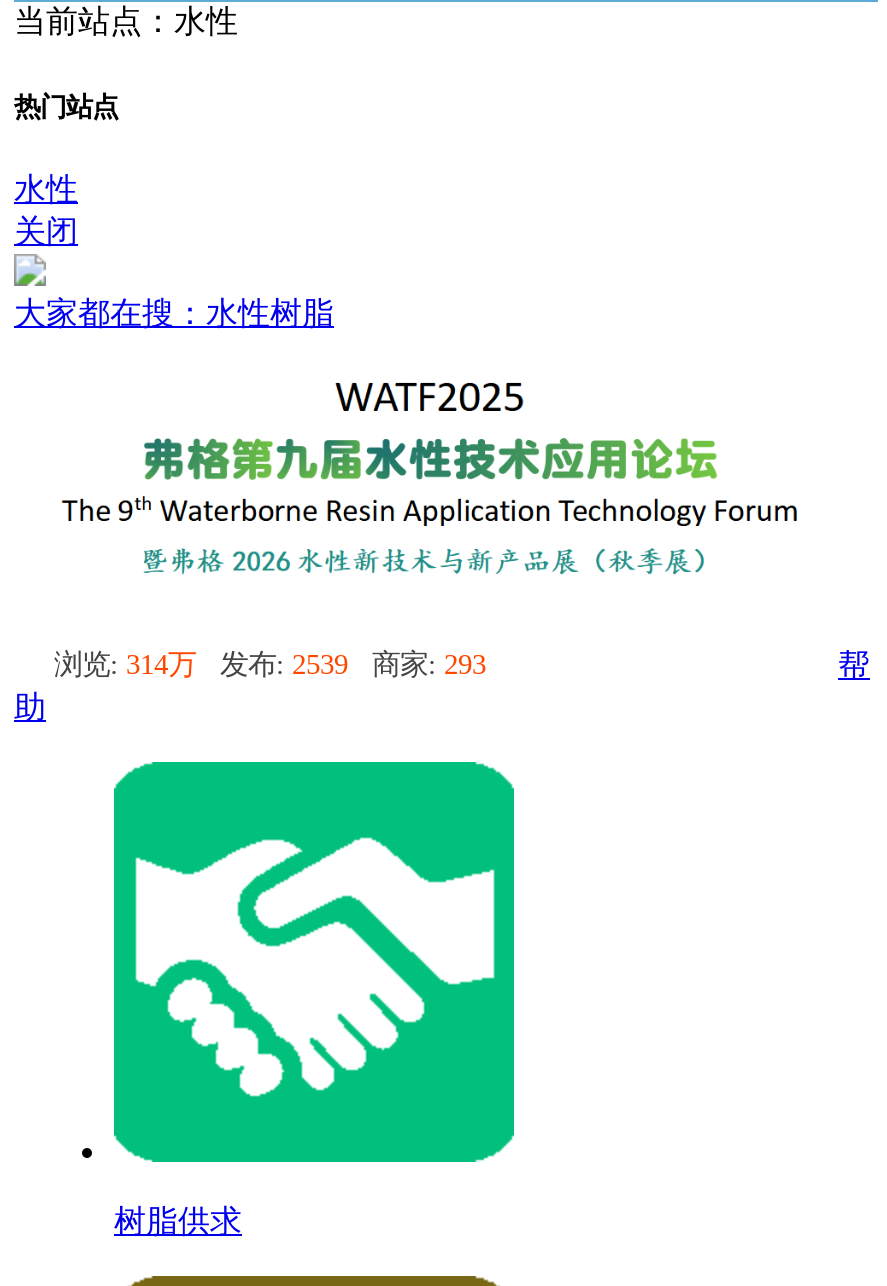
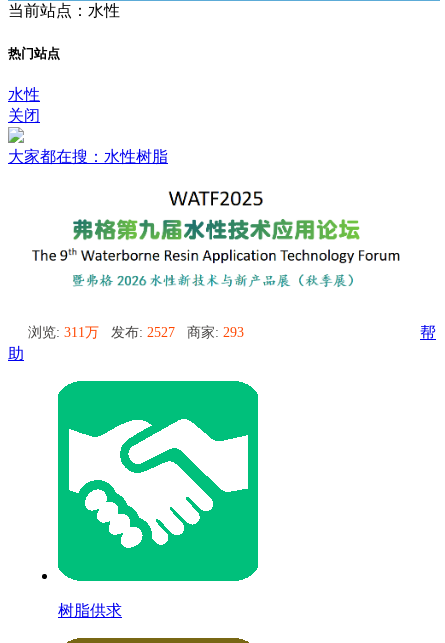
- 浏览: 314万发布: 2539商家: 293
+ 浏览: 311万发布: 2527商家: 293
